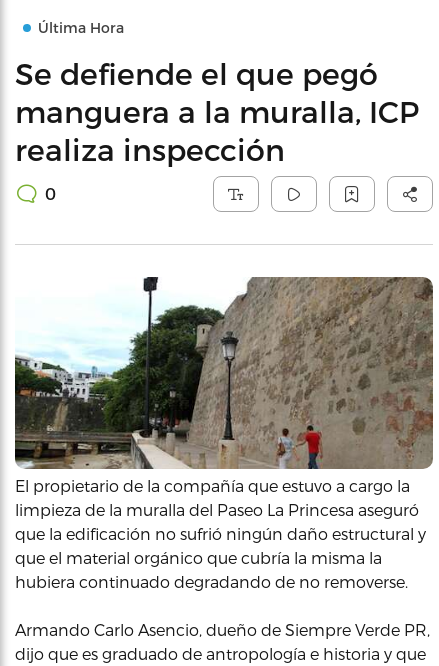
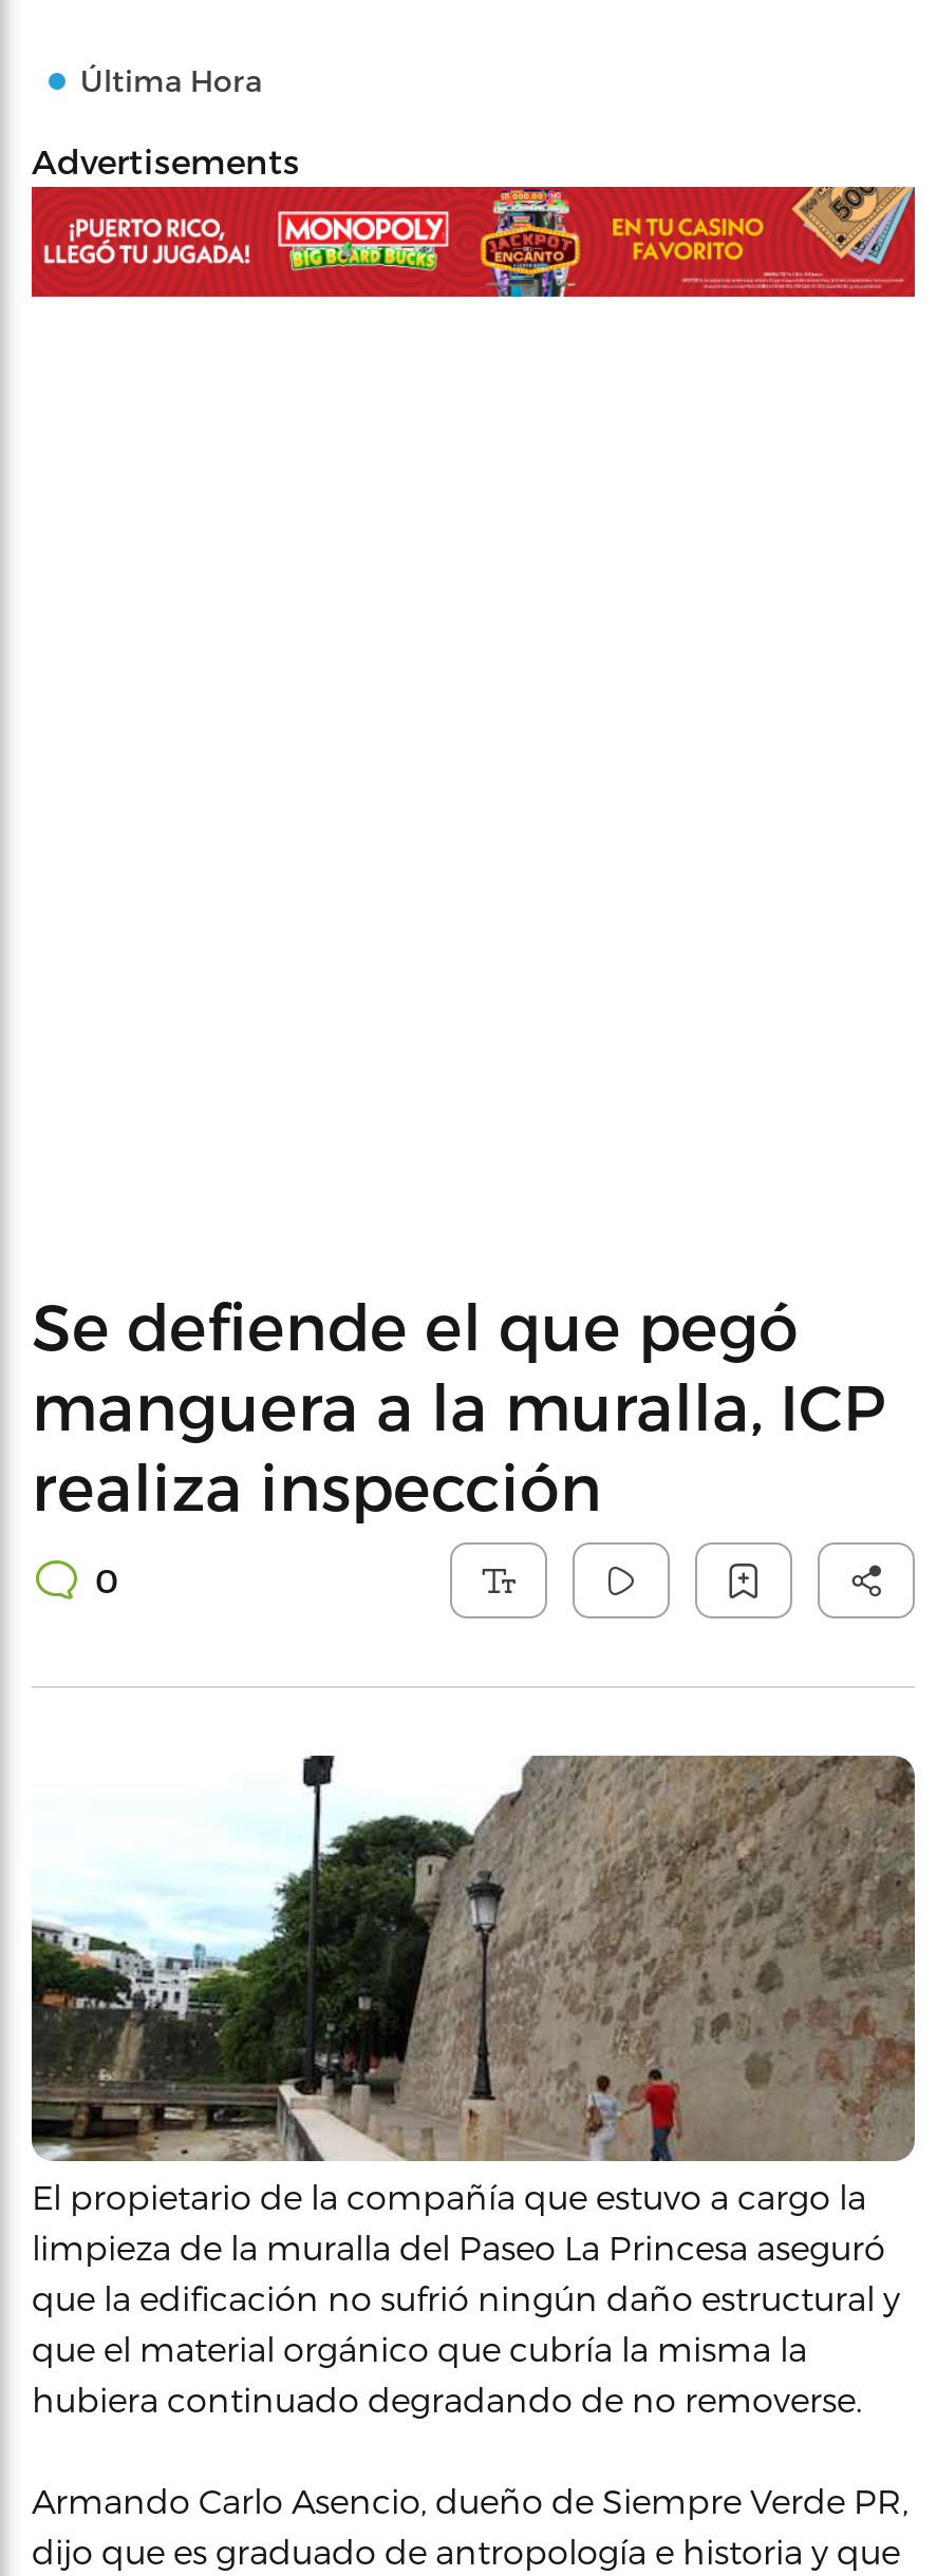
+ [image]

+ Advertisements
